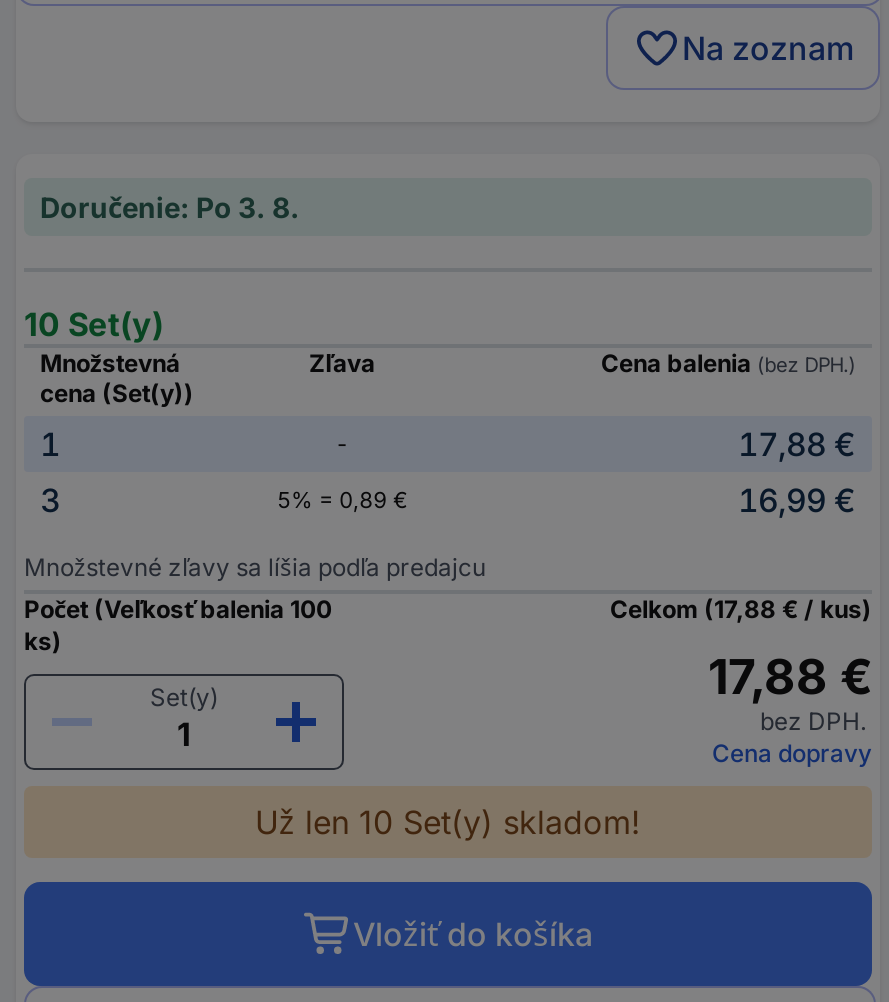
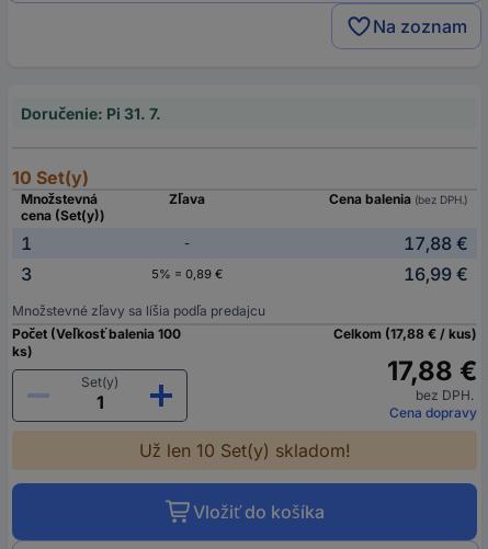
- Doručenie: Po 3. 8.
+ Doručenie: Pi 31. 7.
